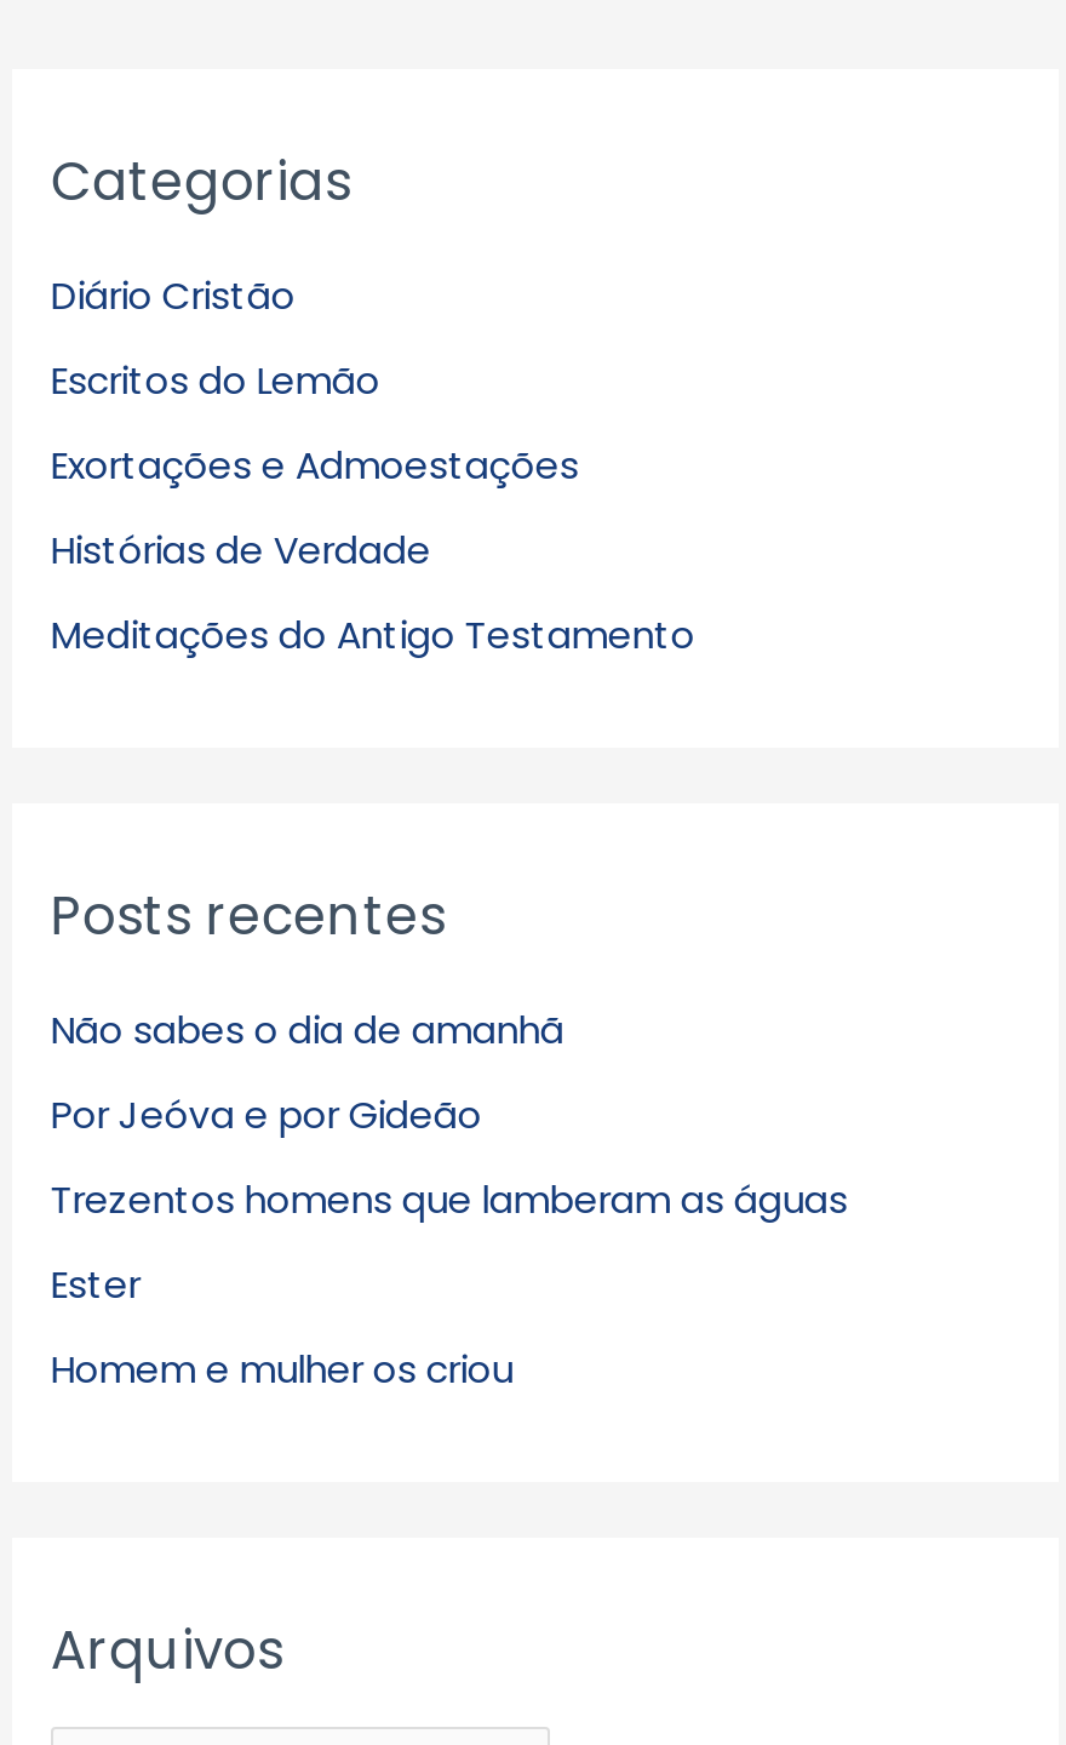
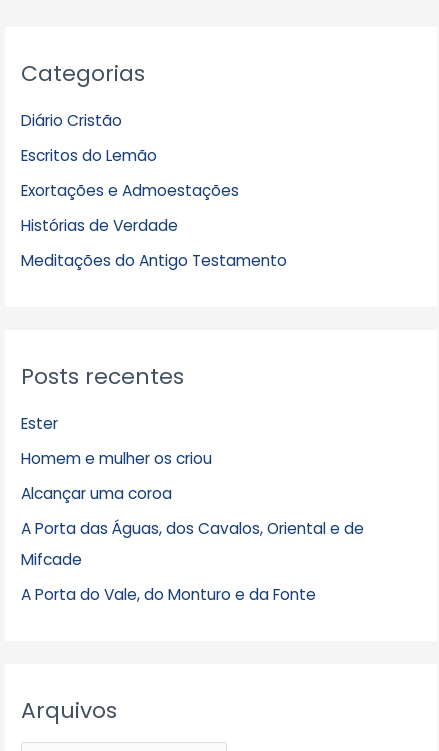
- Não sabes o dia de amanhã
- Por Jeóva e por Gideão
- Trezentos homens que lamberam as águas

moved up: Ester | Homem e mulher os criou

+ Alcançar uma coroa
+ A Porta das Águas, dos Cavalos, Oriental e de
+ Mifcade
+ A Porta do Vale, do Monturo e da Fonte
